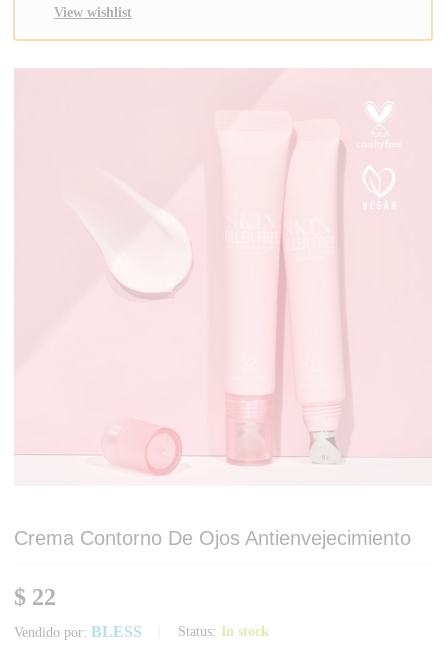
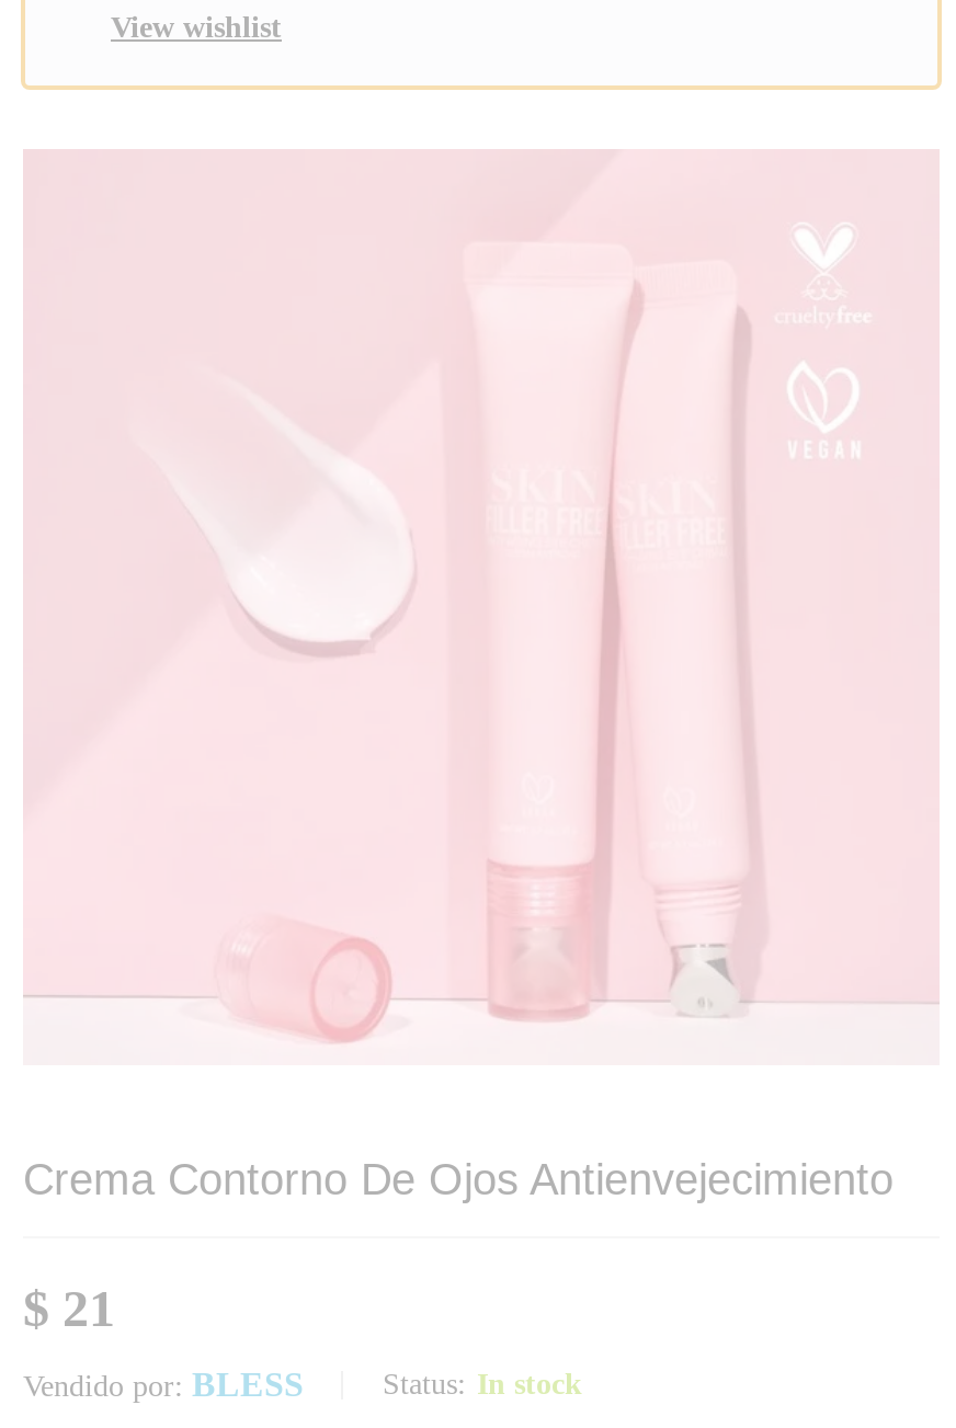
- $22
+ $21
